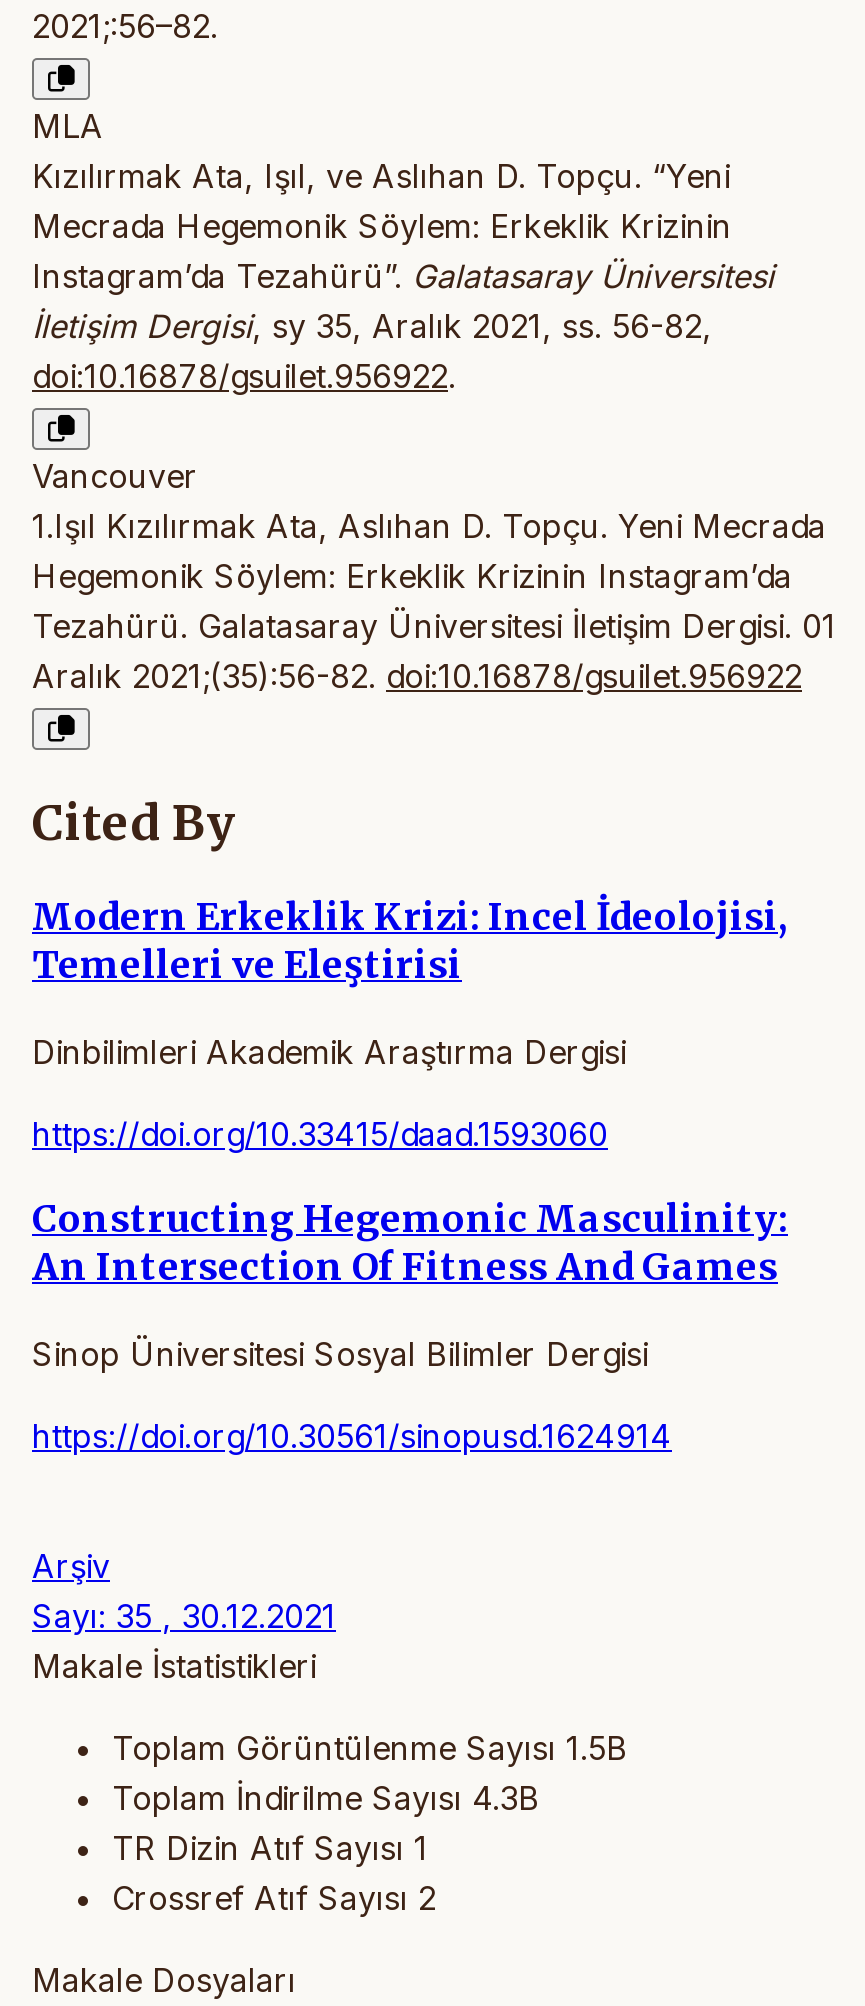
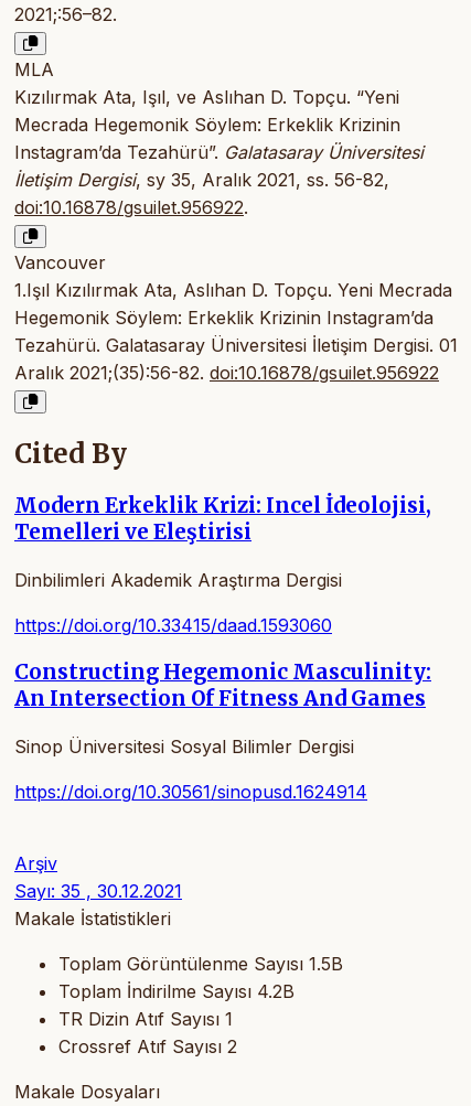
- Toplam İndirilme Sayısı 4.3B
+ Toplam İndirilme Sayısı 4.2B
